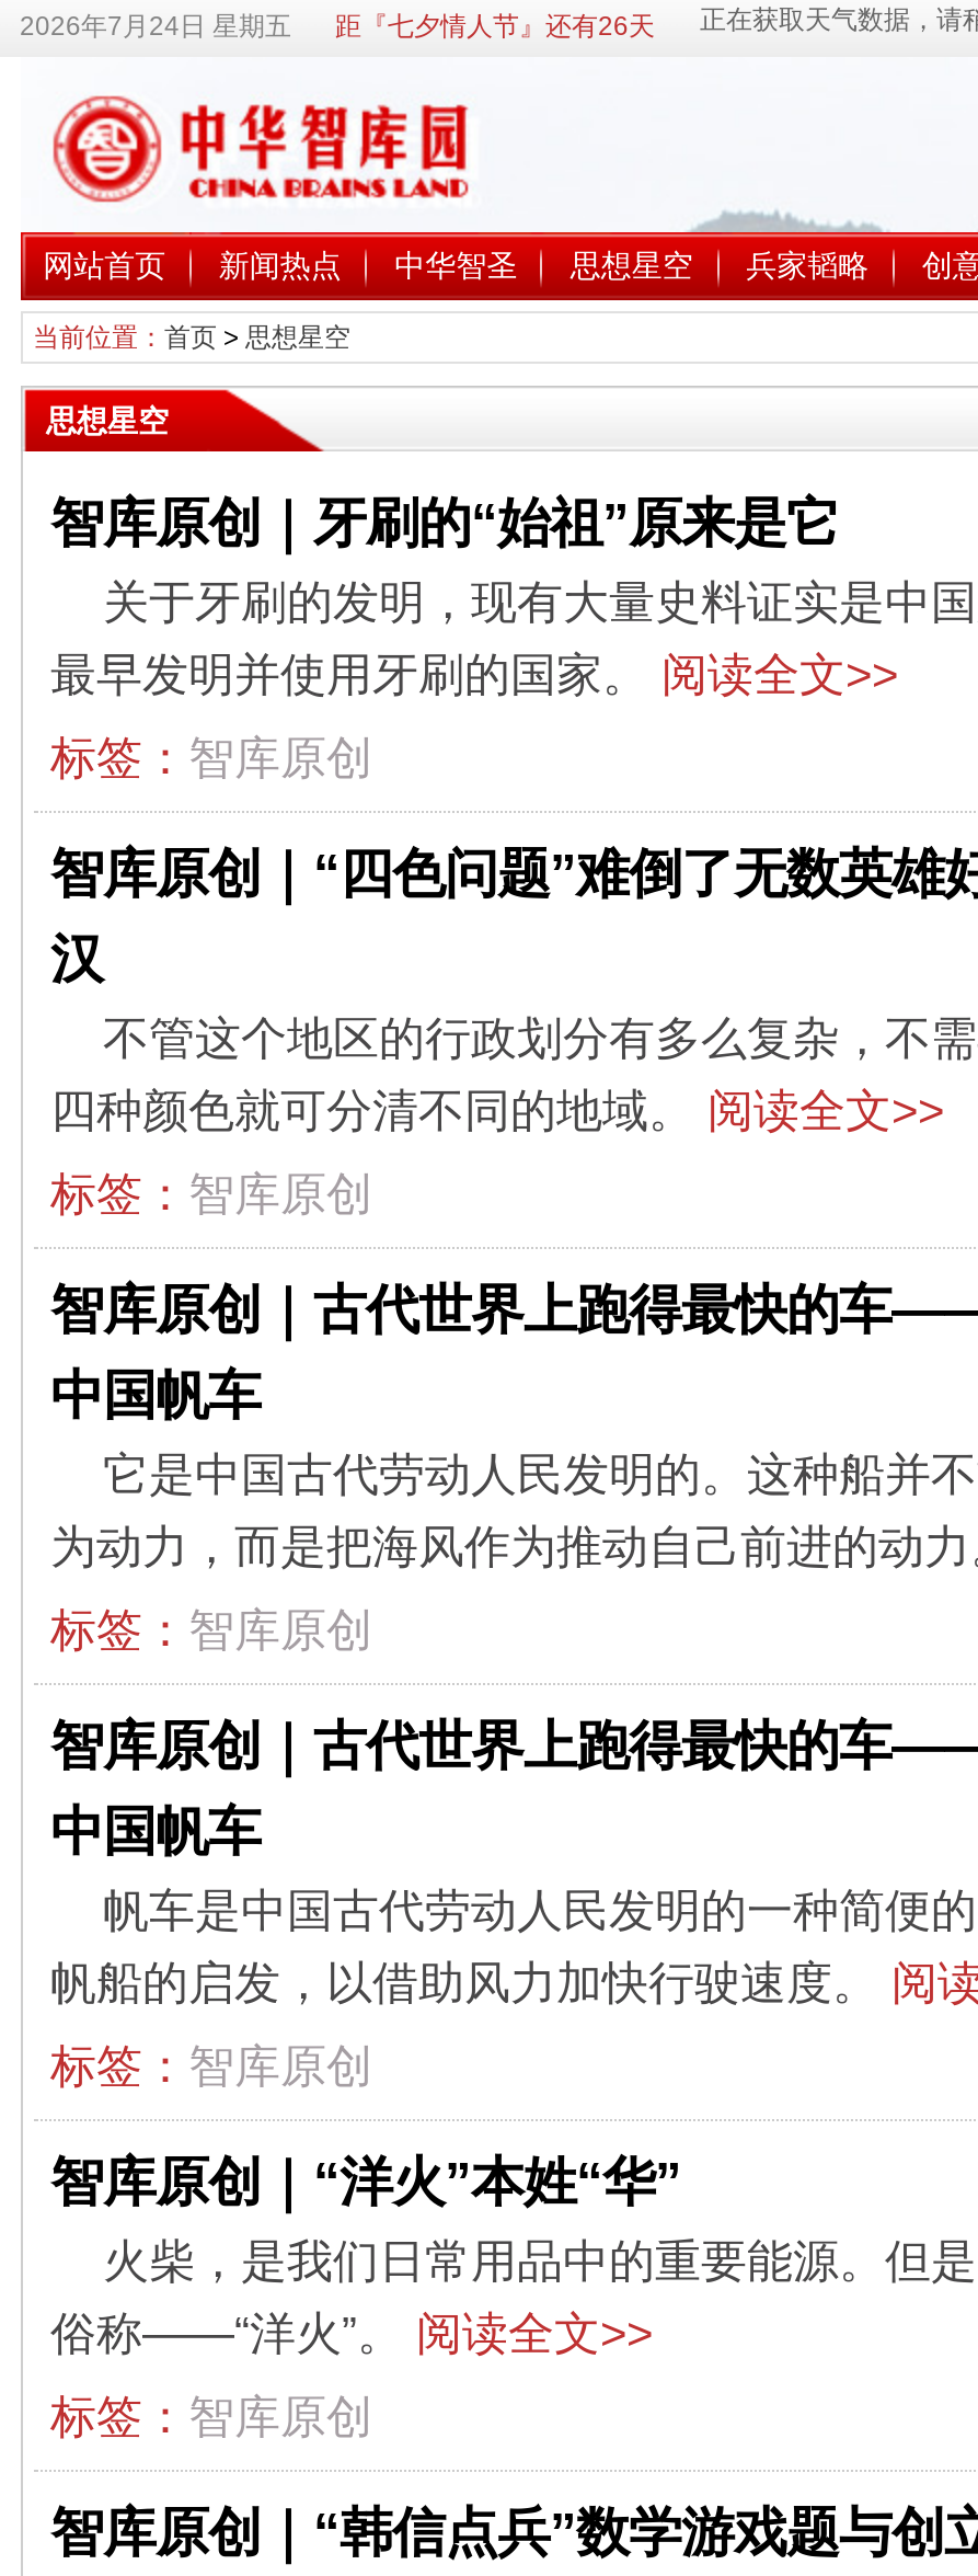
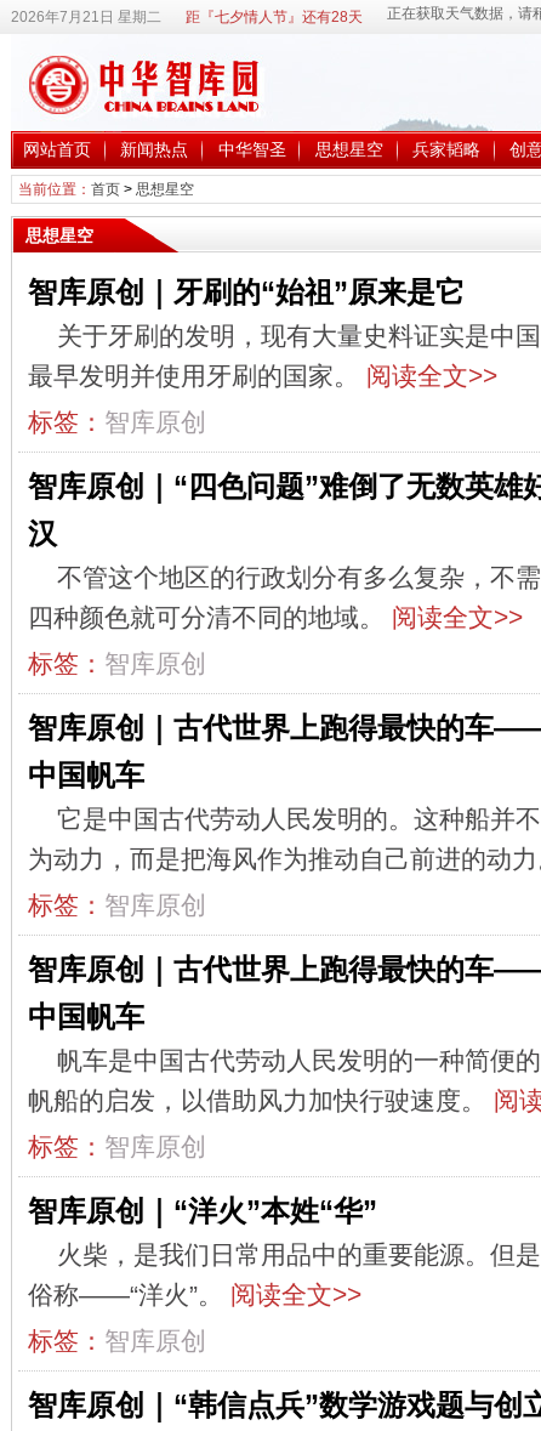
- 2026年7月24日 星期五
+ 2026年7月21日 星期二

- 距『七夕情人节』还有26天
+ 距『七夕情人节』还有28天
